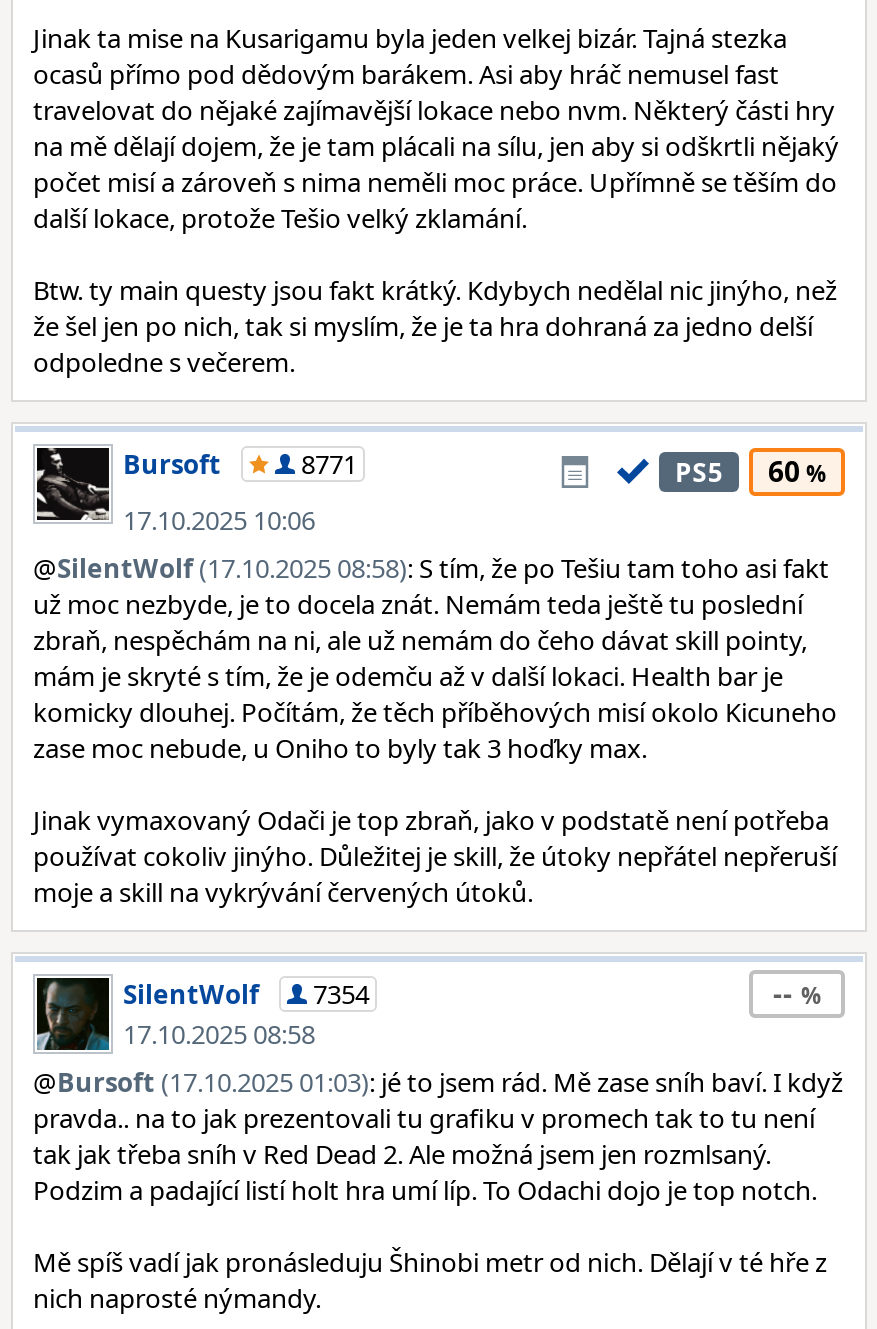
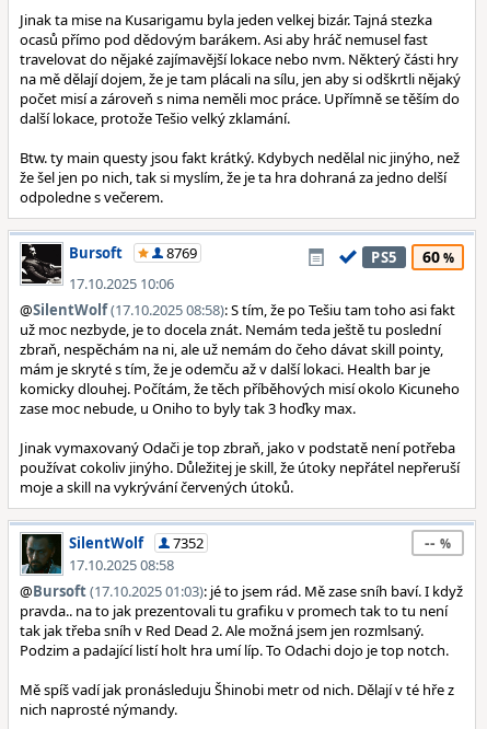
- 8771
+ 8769

- SilentWolf 7354
+ SilentWolf 7352
